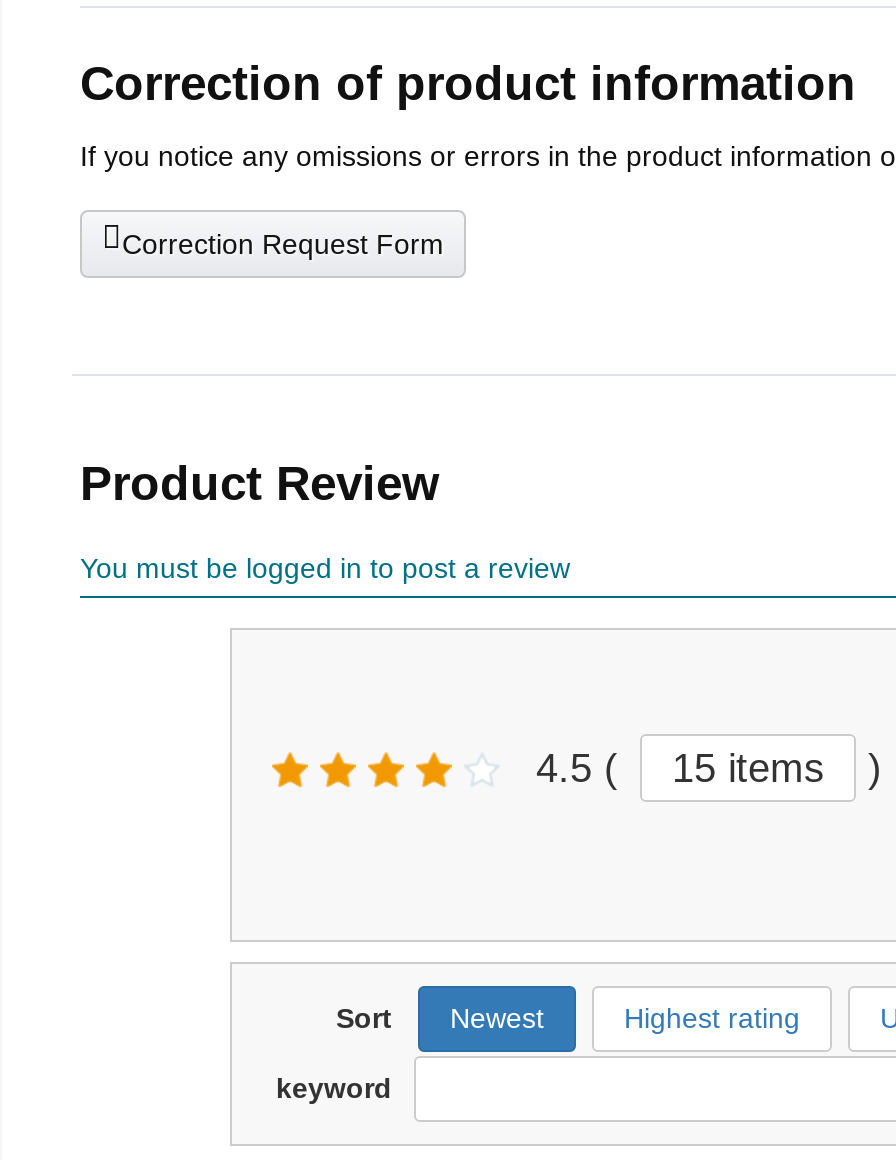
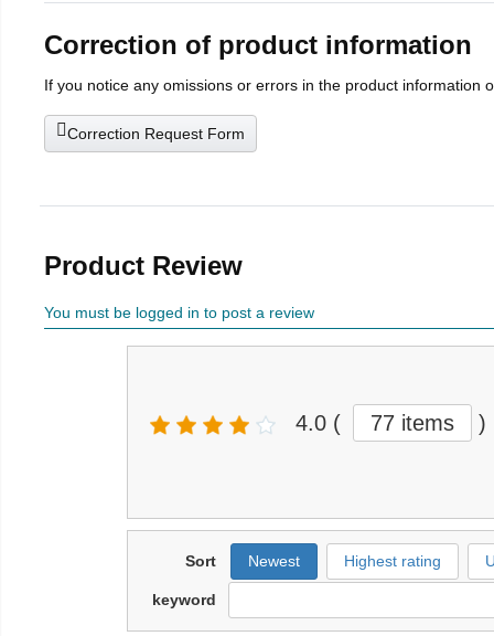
- 4.5 (
+ 4.0 (

- 15 items
+ 77 items
